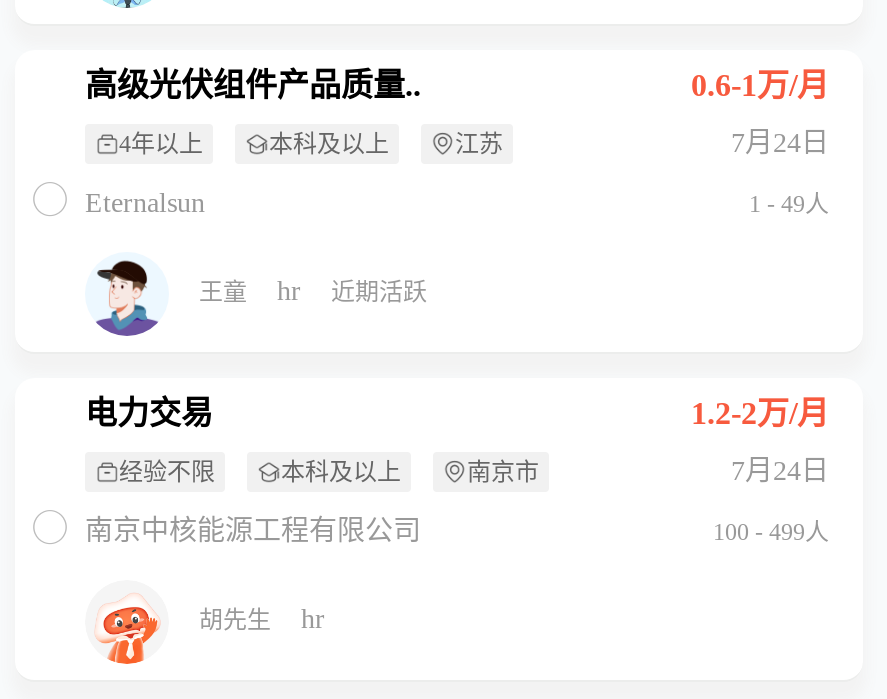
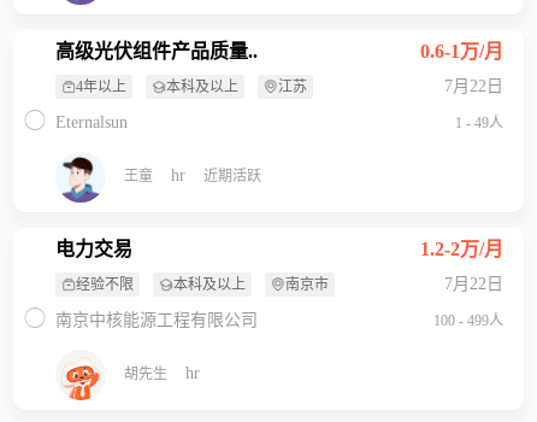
- 7月24日
+ 7月22日

- 7月24日
+ 7月22日
